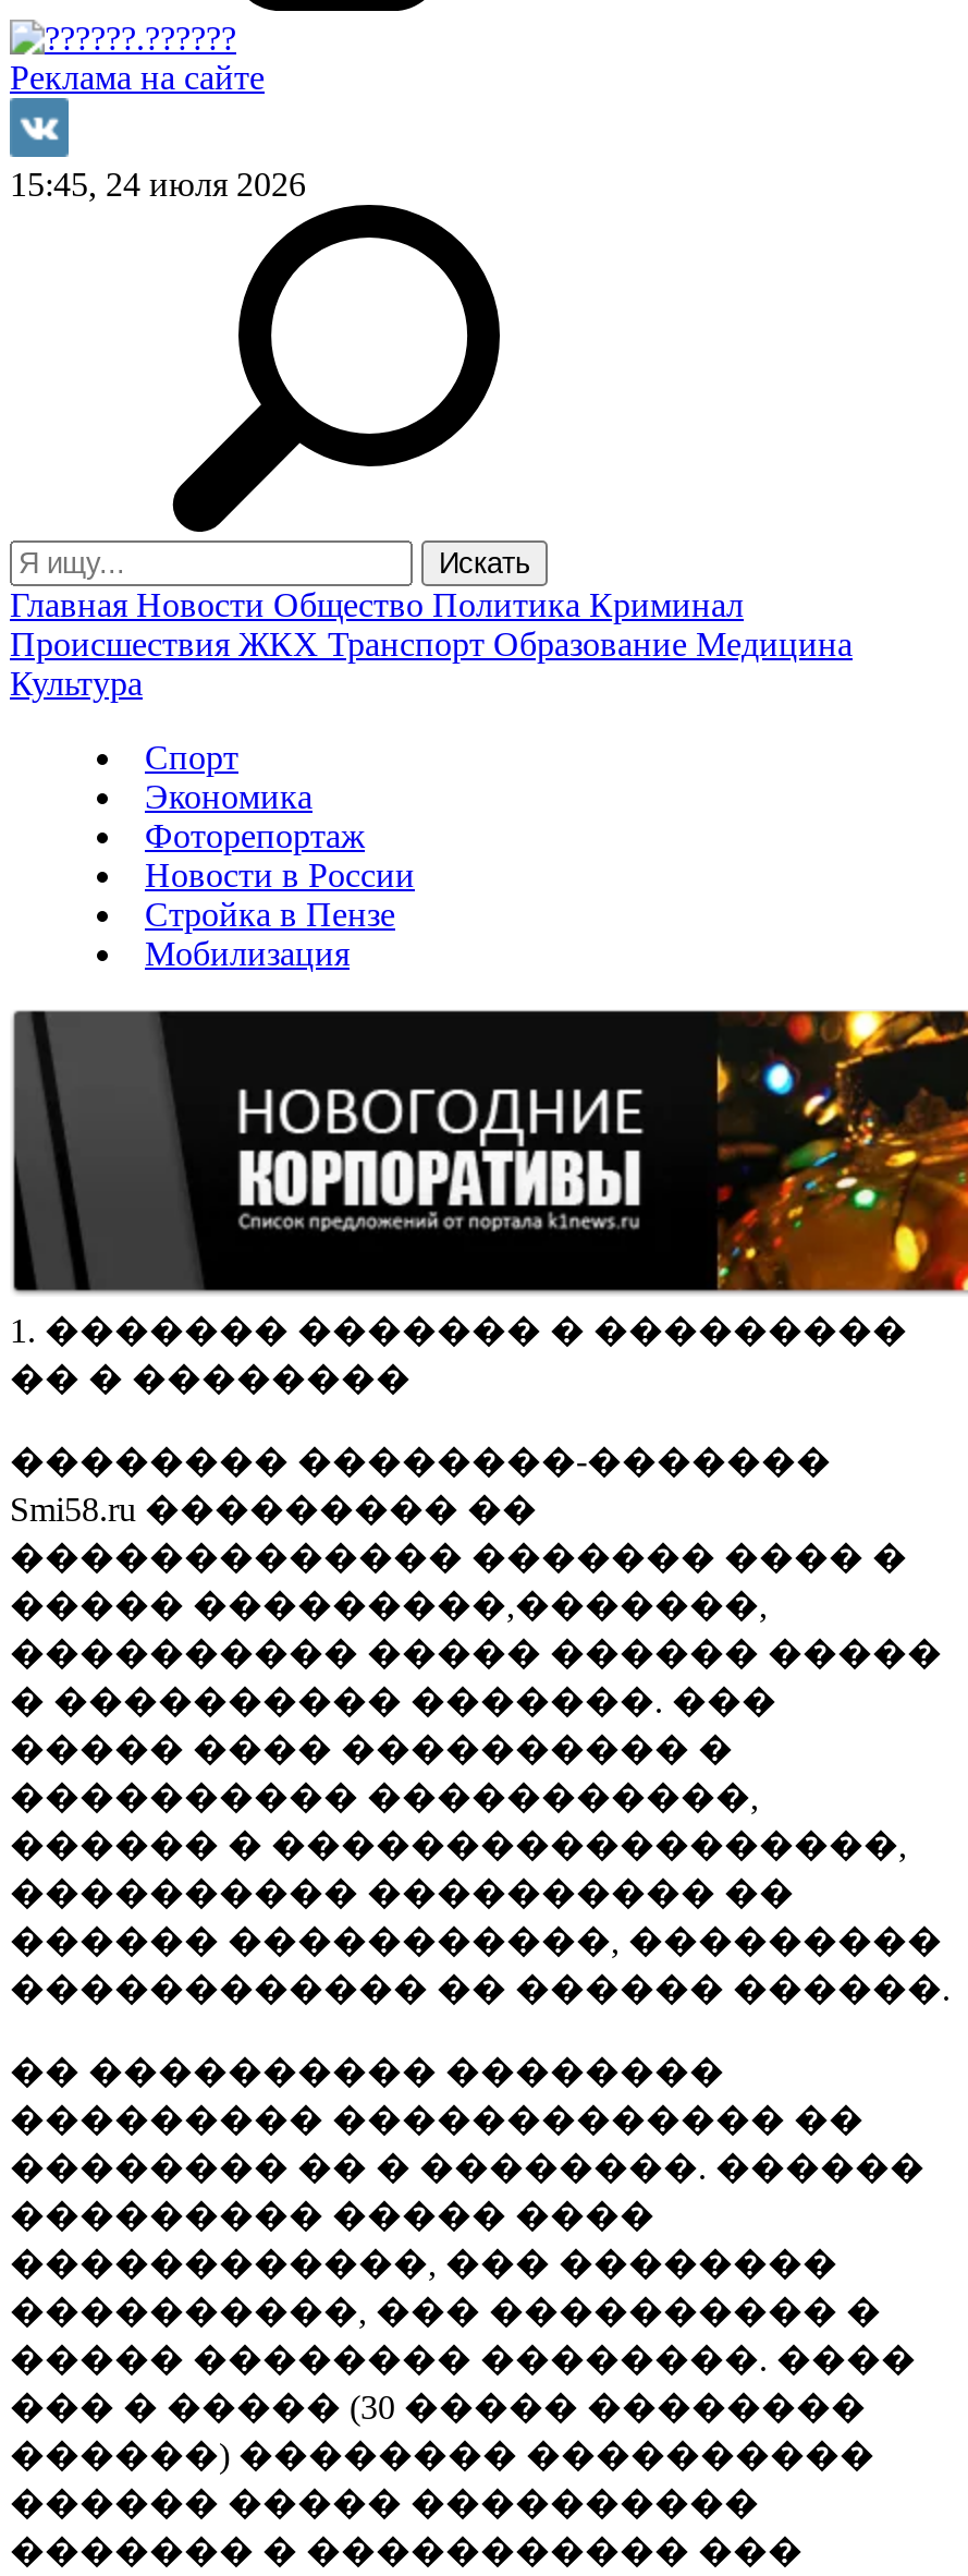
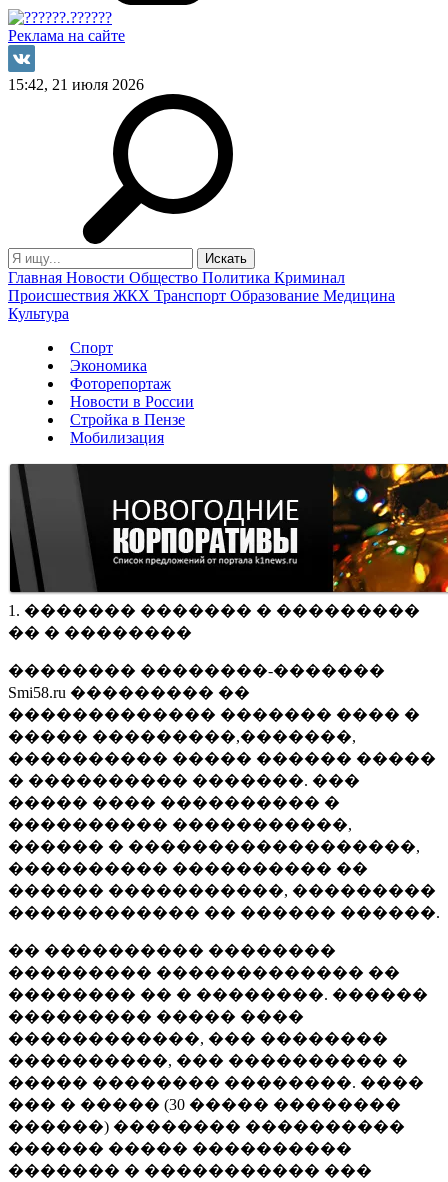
- 15:45, 24 июля 2026
+ 15:42, 21 июля 2026
